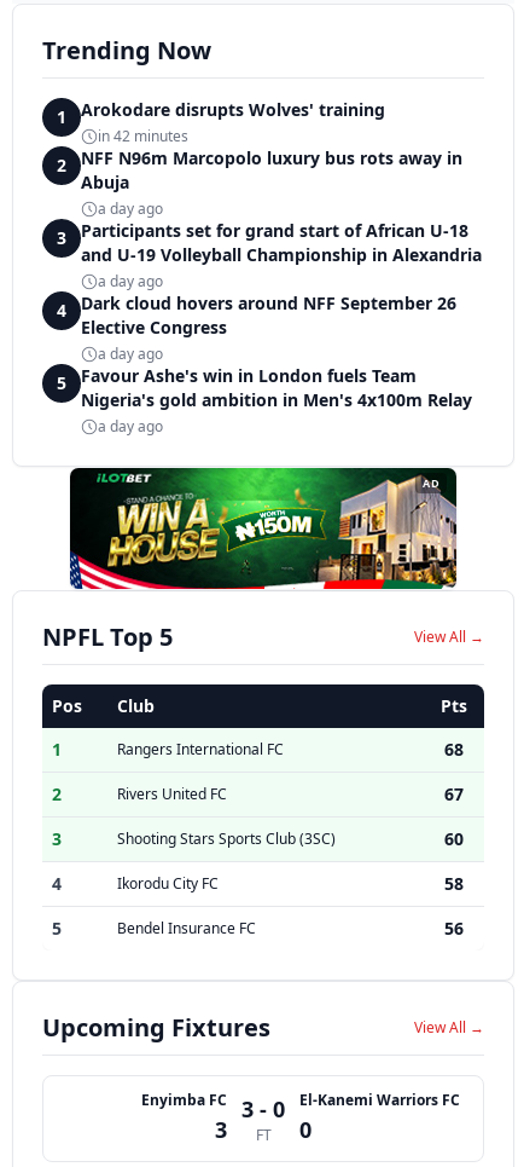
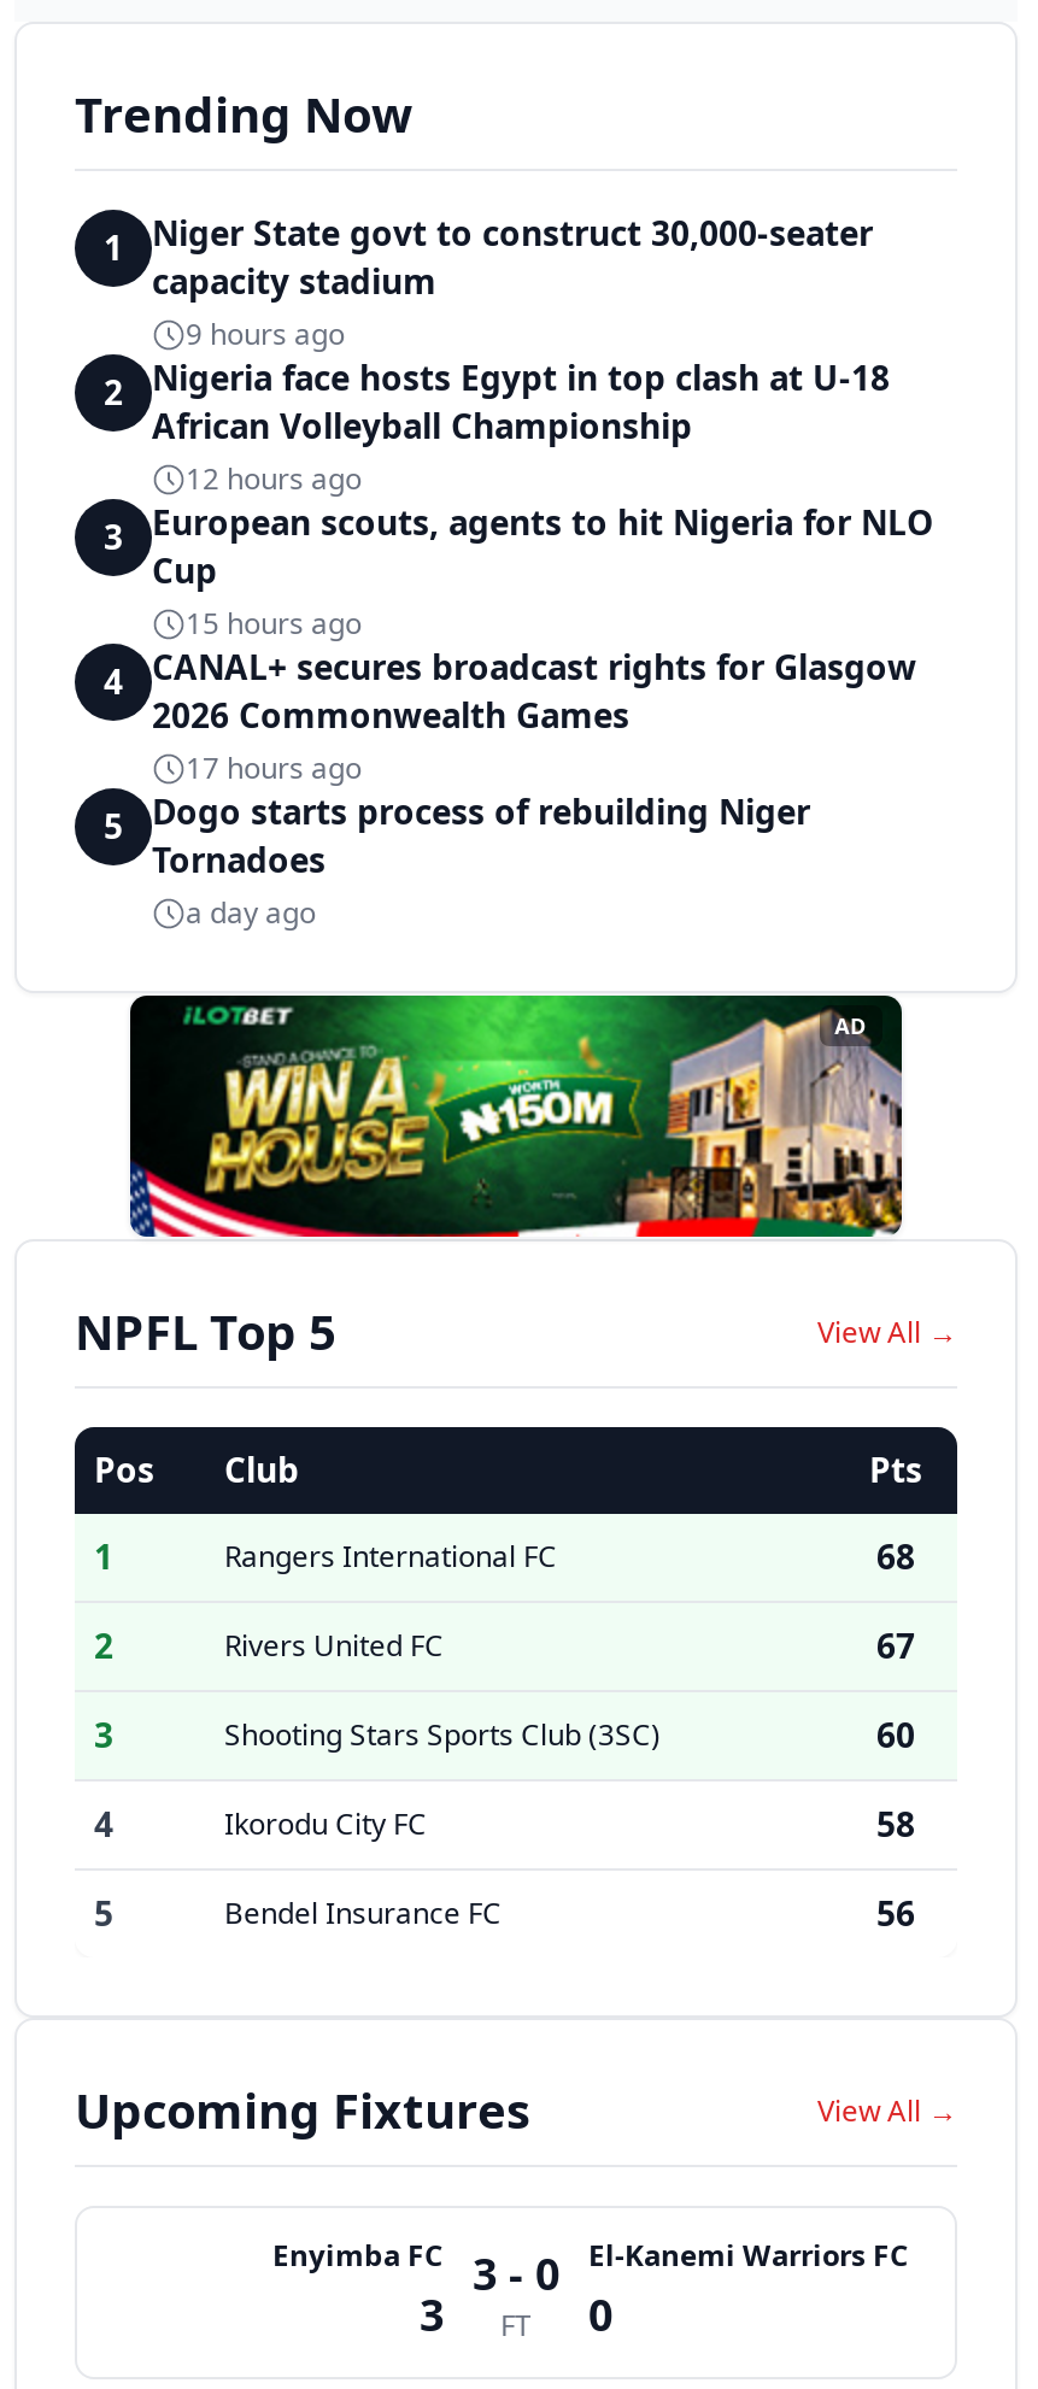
- Arokodare disrupts Wolves' training
- in 42 minutes
+ Niger State govt to construct 30,000-seater
+ capacity stadium
+ 9 hours ago

- NFF N96m Marcopolo luxury bus rots away in
- Abuja
- a day ago
+ Nigeria face hosts Egypt in top clash at U-18
+ African Volleyball Championship
+ 12 hours ago

- Participants set for grand start of African U-18
- and U-19 Volleyball Championship in Alexandria
- a day ago
+ European scouts, agents to hit Nigeria for NLO
+ Cup
+ 15 hours ago

- Dark cloud hovers around NFF September 26
- Elective Congress
- a day ago
+ CANAL+ secures broadcast rights for Glasgow
+ 2026 Commonwealth Games
+ 17 hours ago

- Favour Ashe's win in London fuels Team
- Nigeria's gold ambition in Men's 4x100m Relay
+ Dogo starts process of rebuilding Niger
+ Tornadoes
